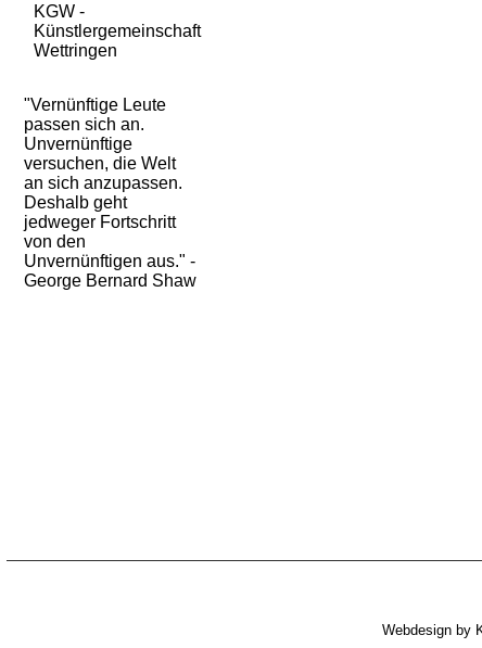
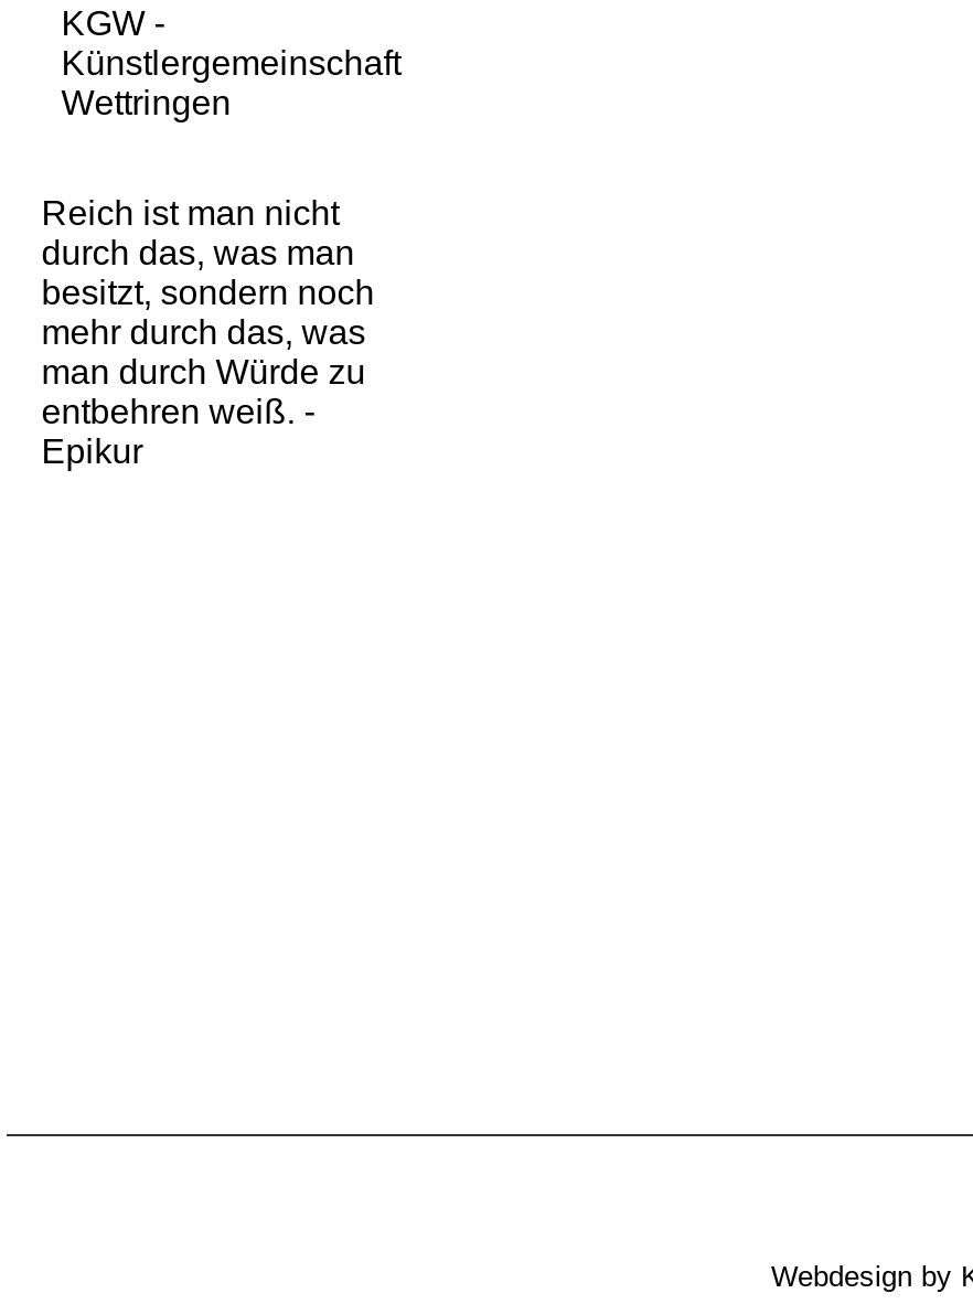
- "Vernünftige Leute
- passen sich an.
- Unvernünftige
- versuchen, die Welt
- an sich anzupassen.
- Deshalb geht
- jedweger Fortschritt
- von den
- Unvernünftigen aus." -
- George Bernard Shaw
+ Reich ist man nicht
+ durch das, was man
+ besitzt, sondern noch
+ mehr durch das, was
+ man durch Würde zu
+ entbehren weiß. -
+ Epikur
